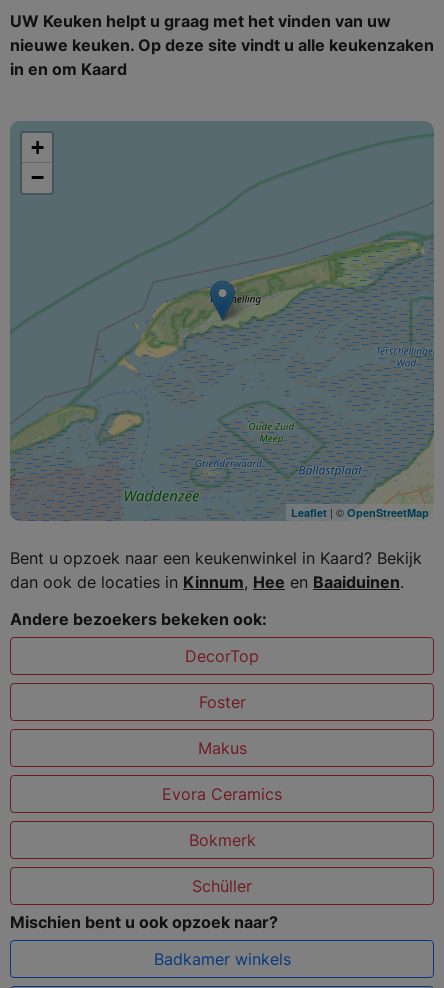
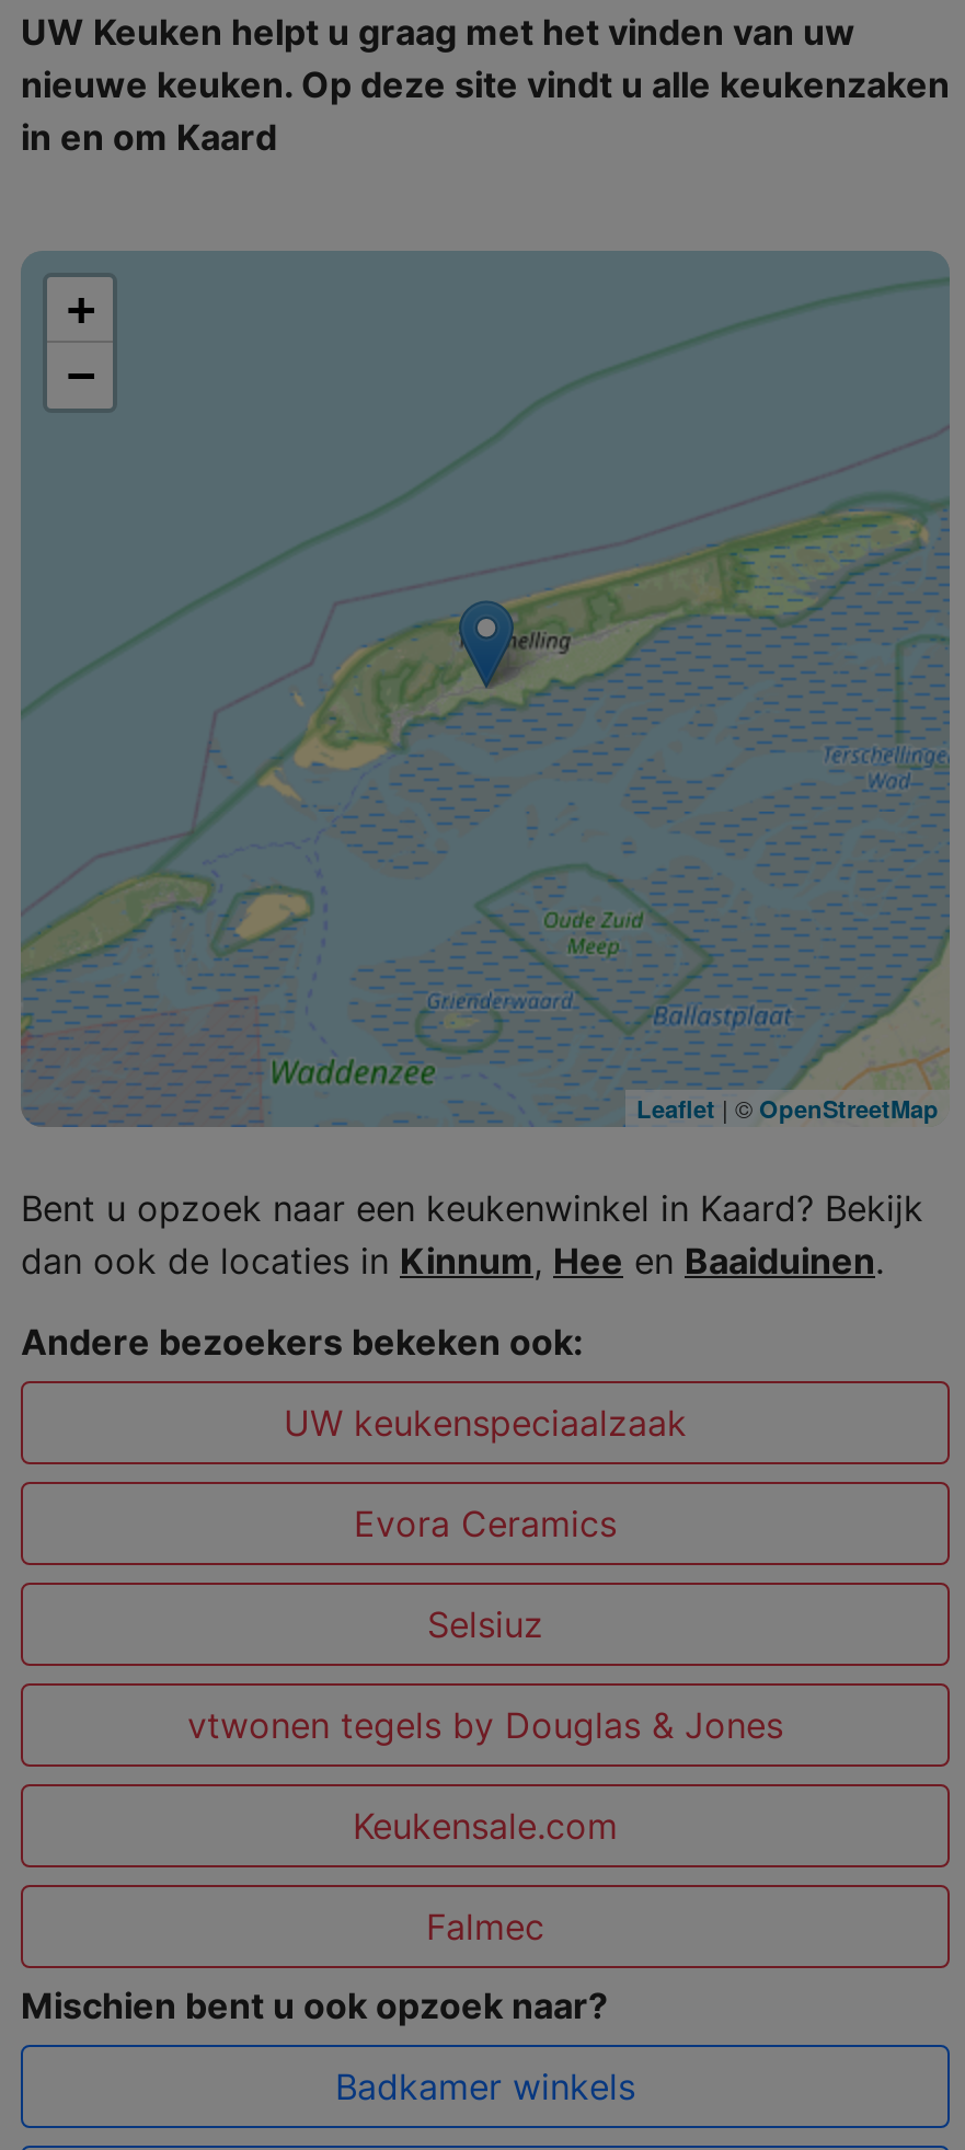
- DecorTop
- Foster
- Makus
+ UW keukenspeciaalzaak

moved up: Evora Ceramics

- Bokmerk
- Schüller
+ Selsiuz
+ vtwonen tegels by Douglas & Jones
+ Keukensale.com
+ Falmec
